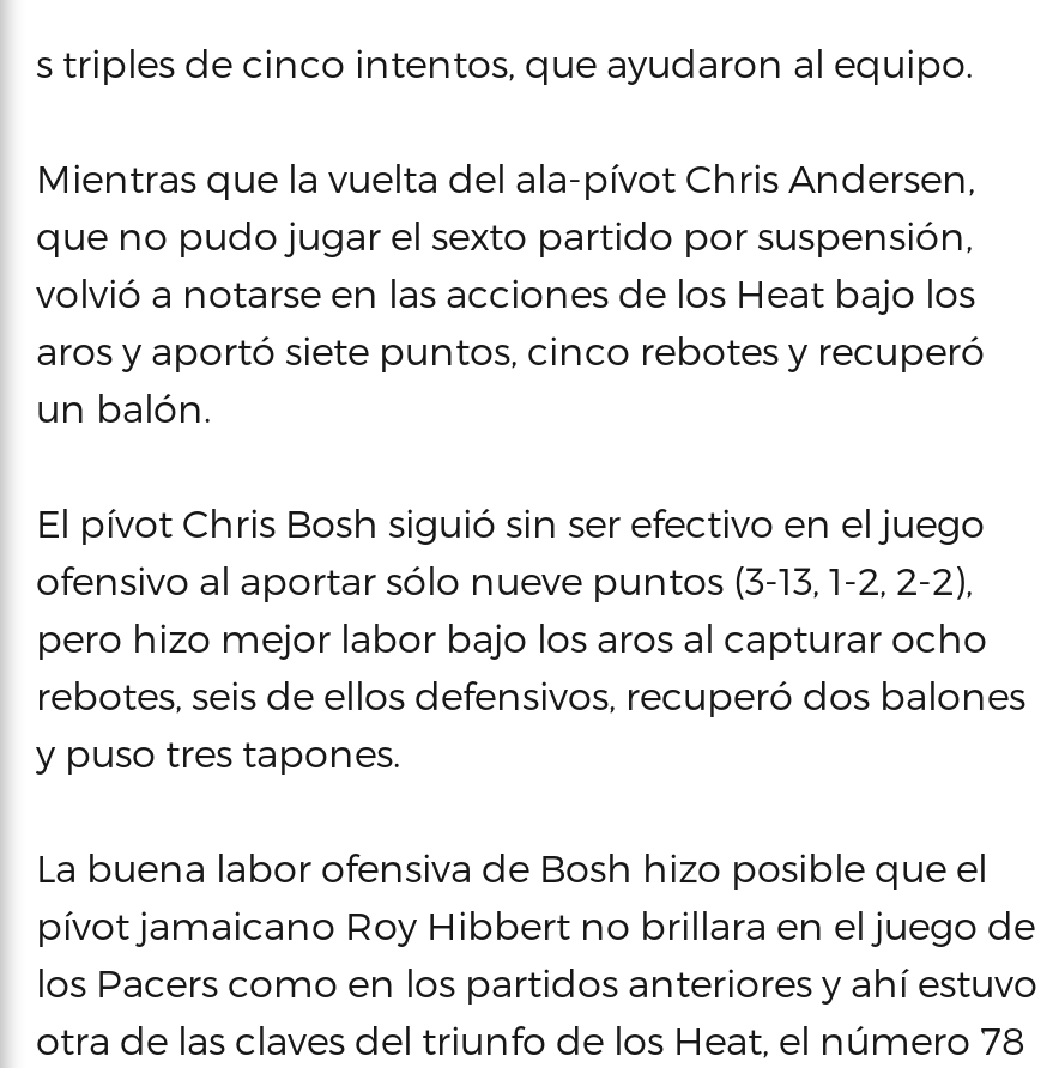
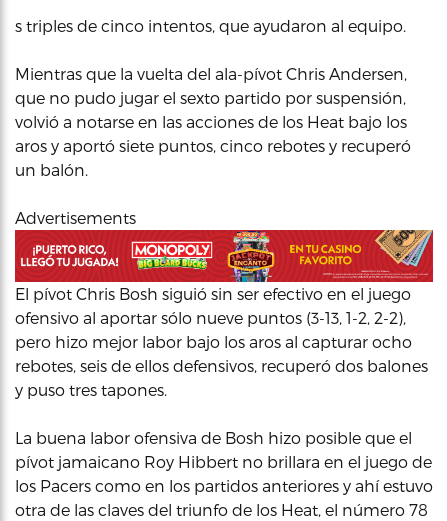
+ [image]

+ Advertisements
